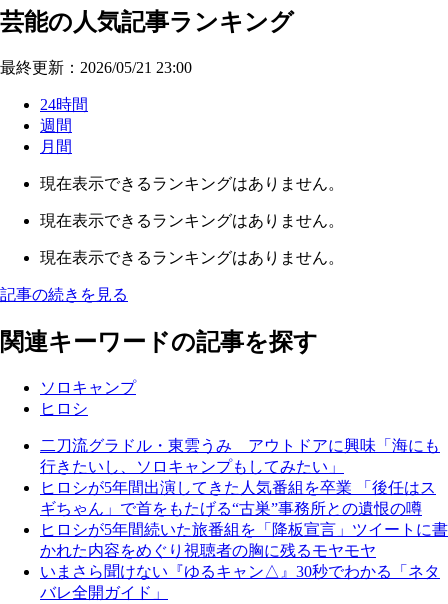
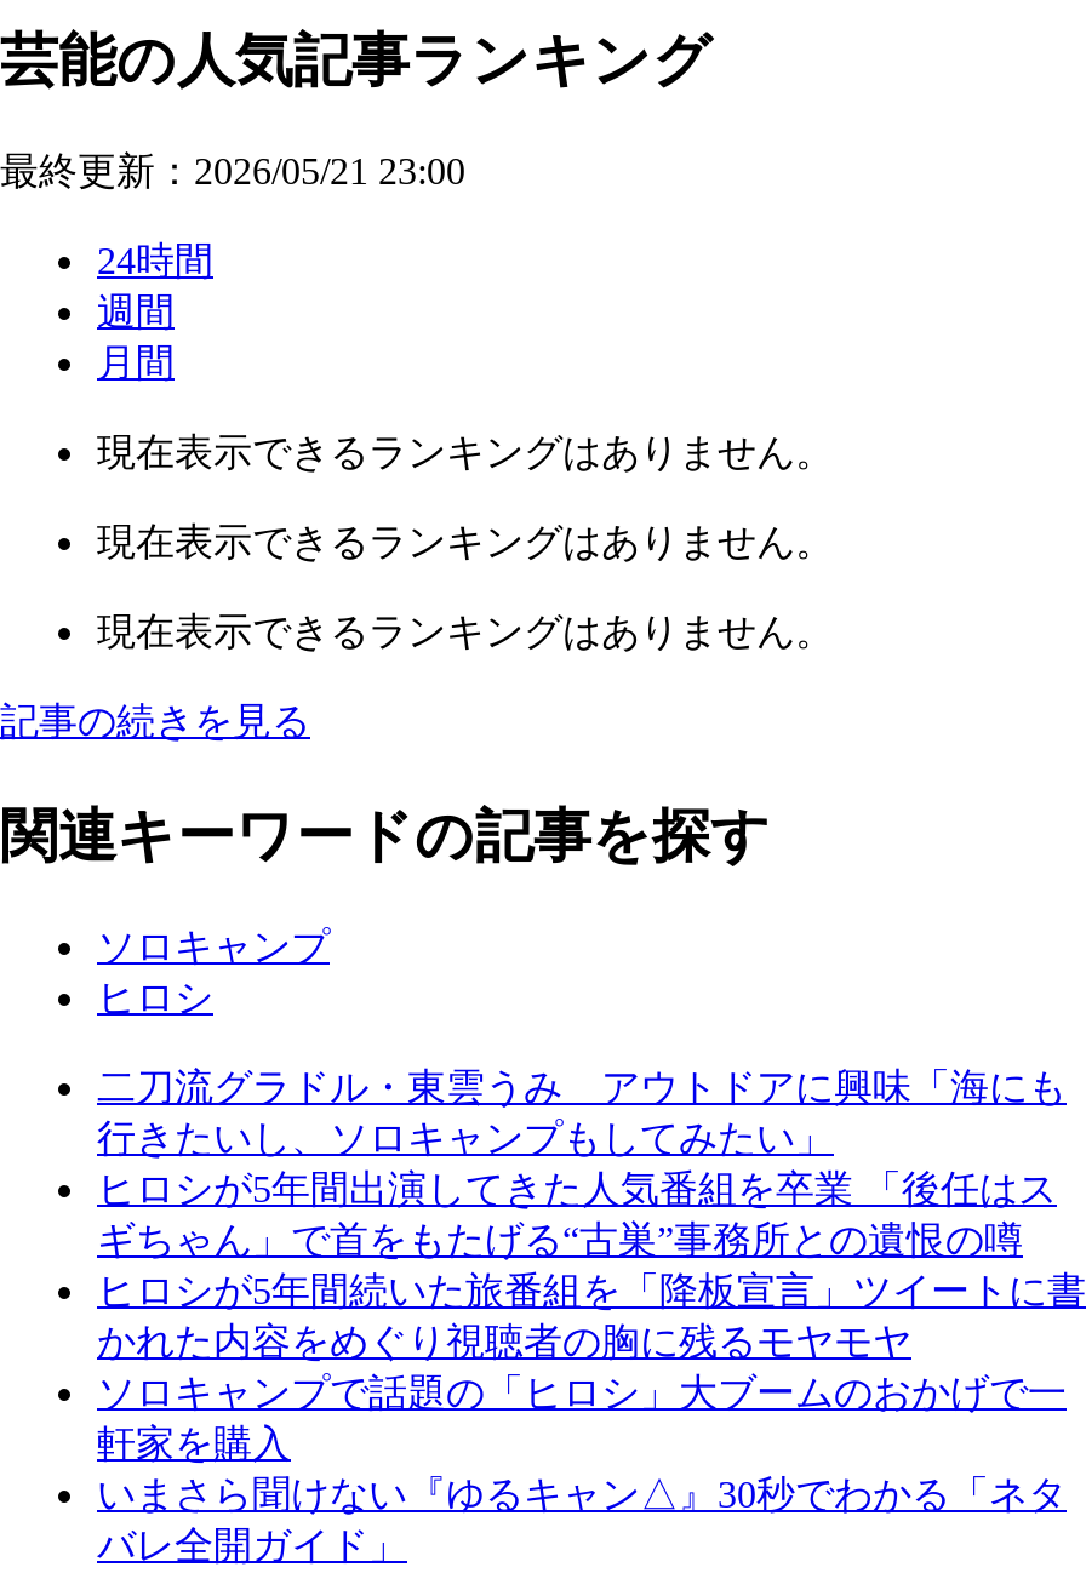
+ ソロキャンプで話題の「ヒロシ」大ブームのおかげで一
+ 軒家を購入
